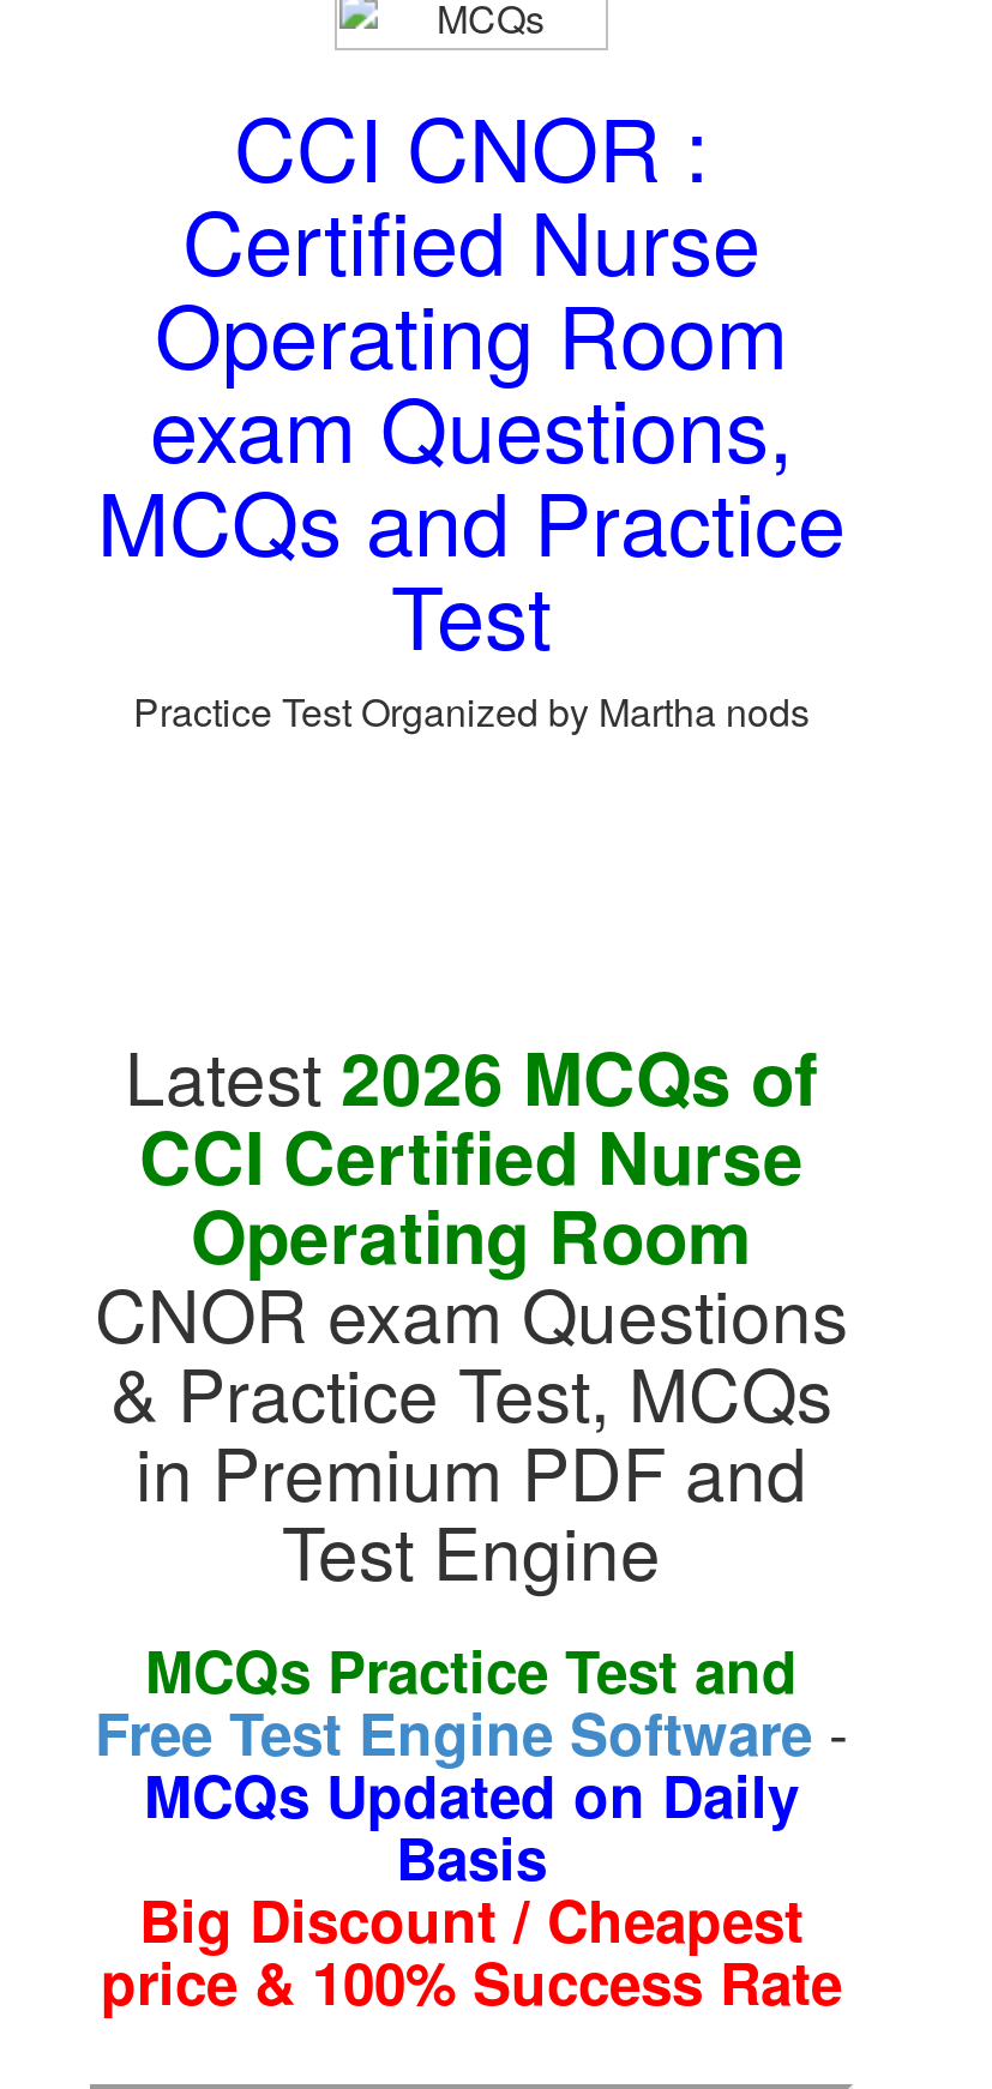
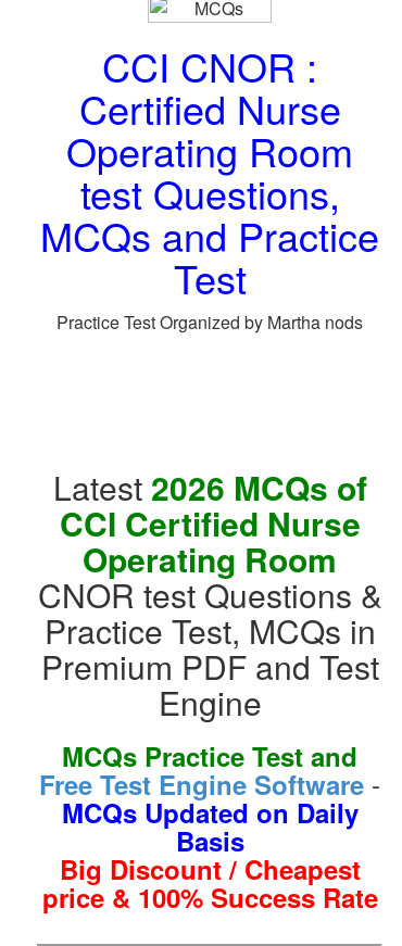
- exam Questions,
+ test Questions,

- CNOR exam Questions
- & Practice Test, MCQs
- in Premium PDF and
- Test Engine
+ CNOR test Questions &
+ Practice Test, MCQs in
+ Premium PDF and Test
+ Engine
